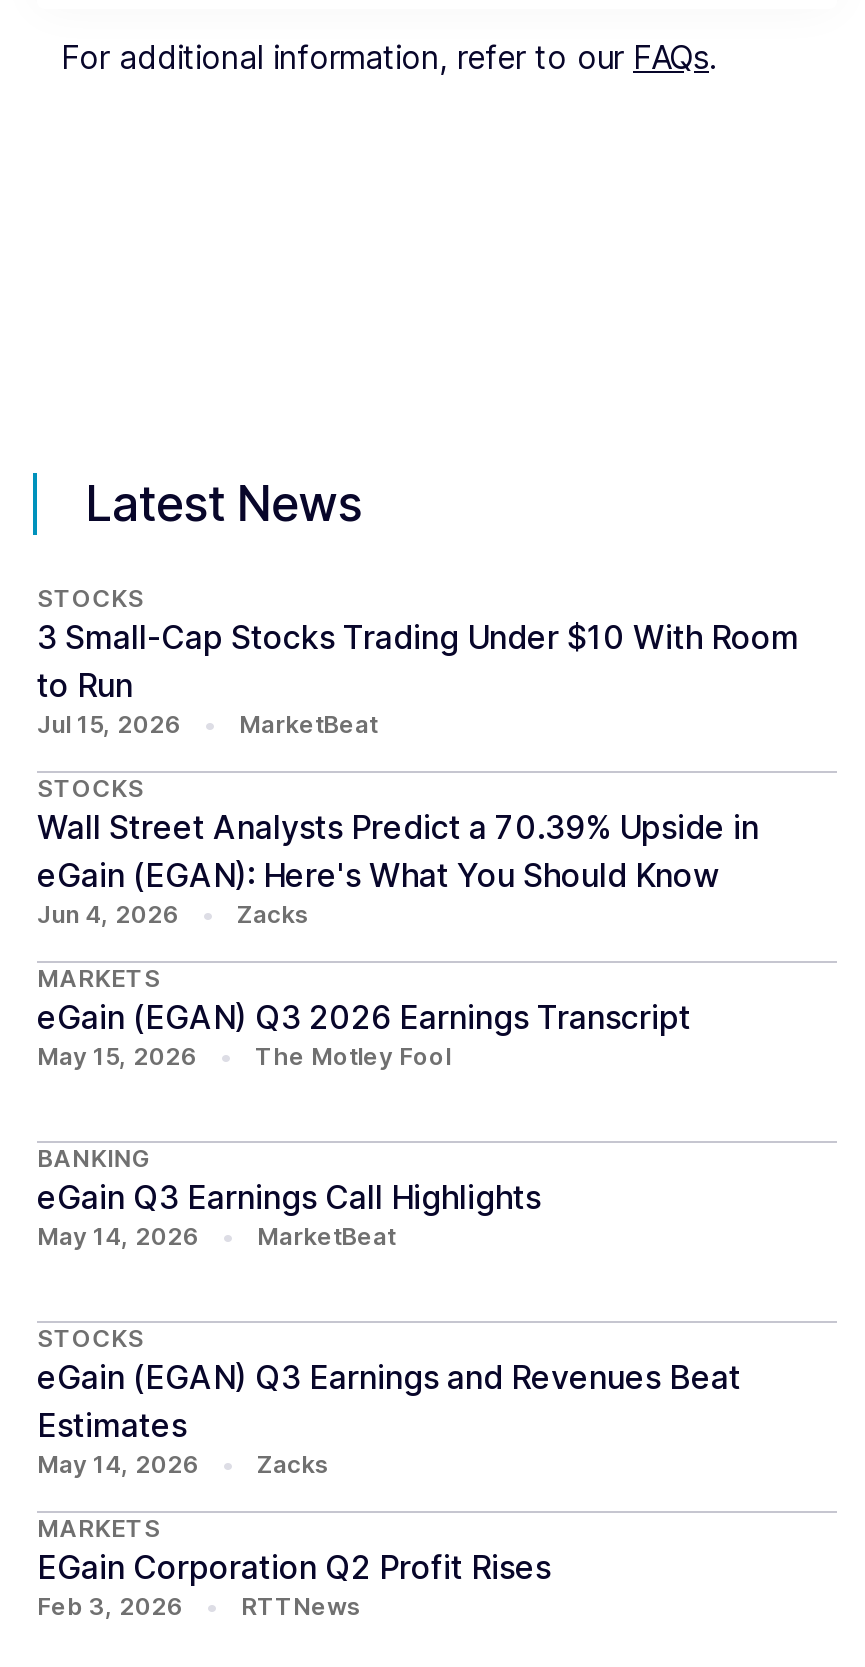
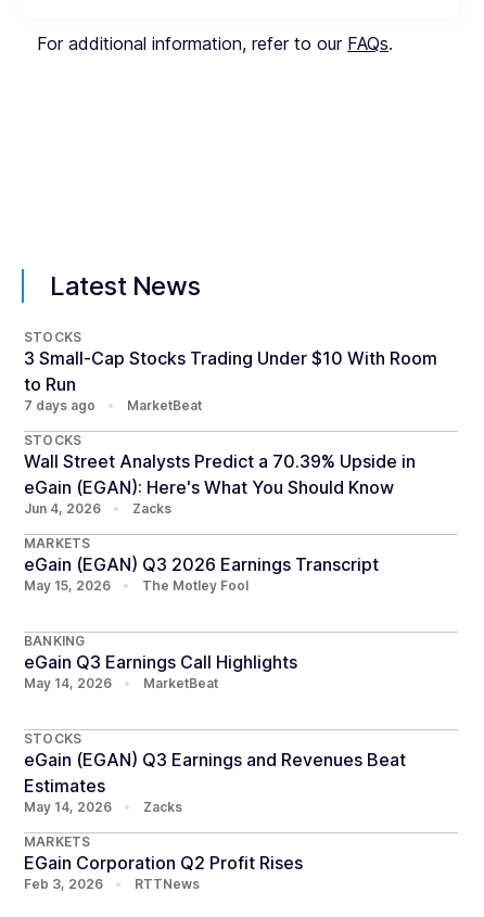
- Jul 15, 2026
+ 7 days ago
